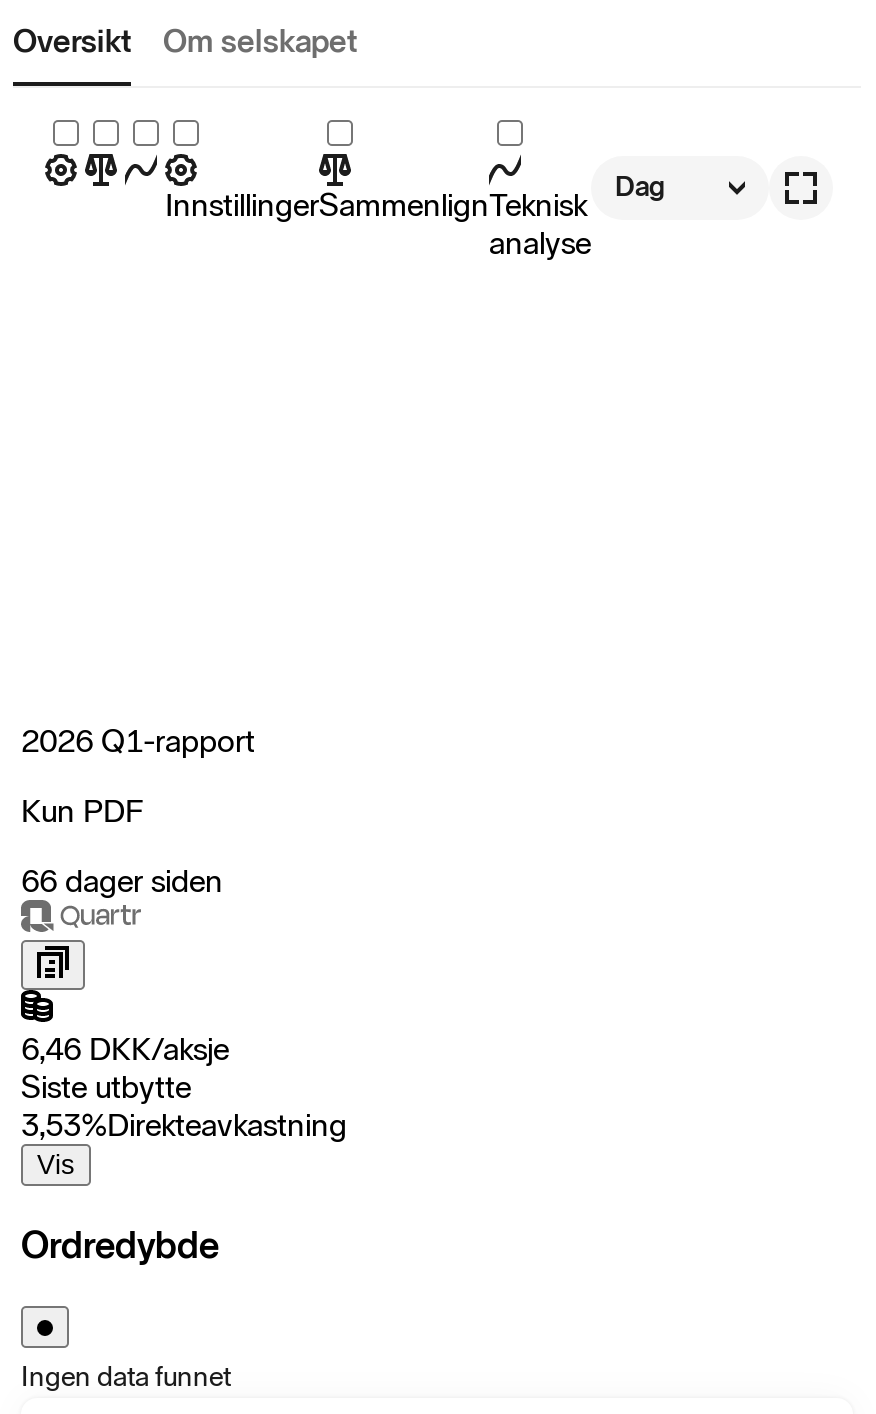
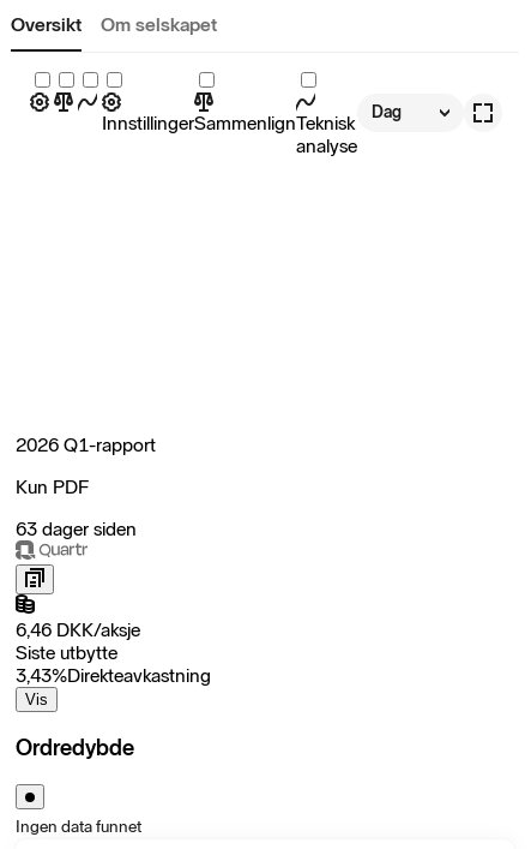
- 66 dager siden
+ 63 dager siden

- 3,53%Direkteavkastning
+ 3,43%Direkteavkastning
